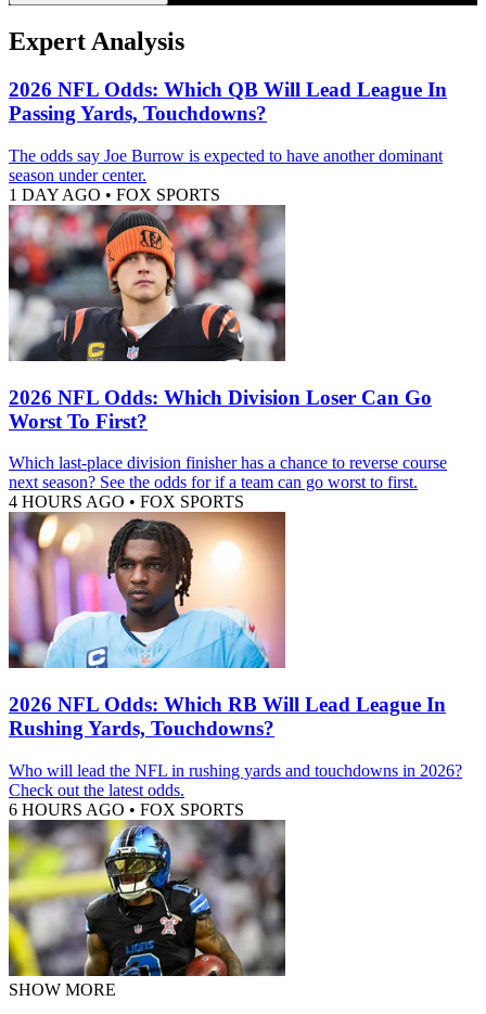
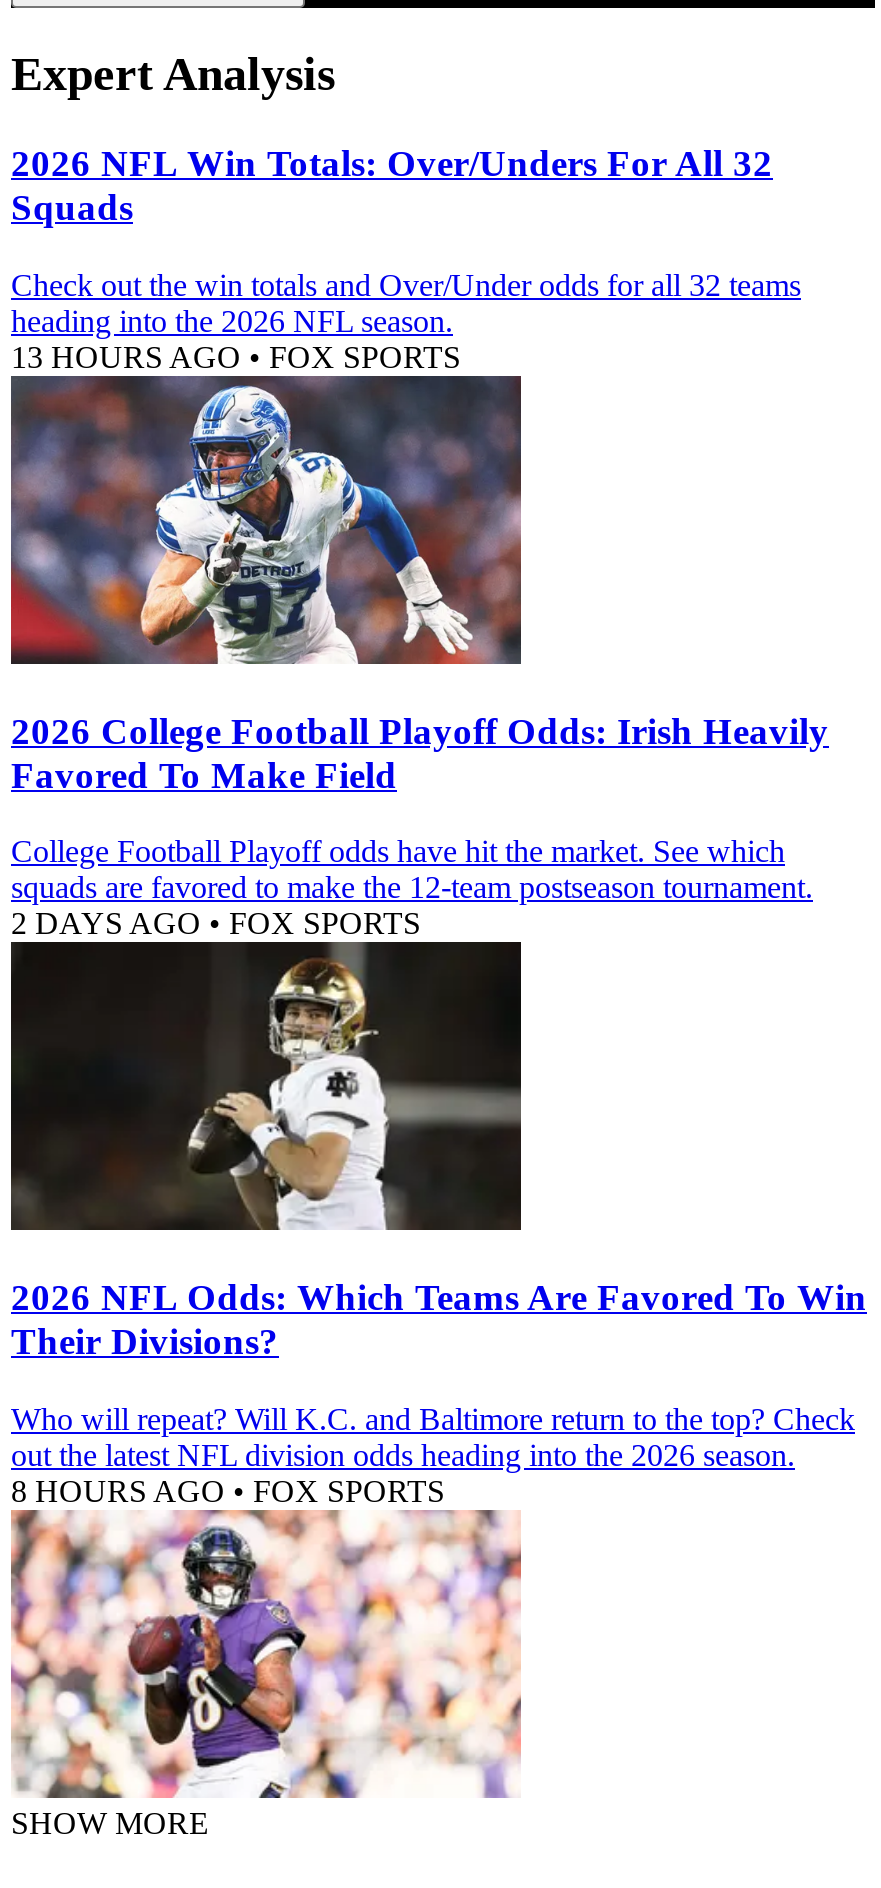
- 2026 NFL Odds: Which QB Will Lead League In
- Passing Yards, Touchdowns?
+ 2026 NFL Win Totals: Over/Unders For All 32
+ Squads

- The odds say Joe Burrow is expected to have another dominant
- season under center.
- 1 DAY AGO • FOX SPORTS
+ Check out the win totals and Over/Under odds for all 32 teams
+ heading into the 2026 NFL season.
+ 13 HOURS AGO • FOX SPORTS

- [image]
- 2026 NFL Odds: Which Division Loser Can Go
- Worst To First?
+ [image]
+ 2026 College Football Playoff Odds: Irish Heavily
+ Favored To Make Field

- [image]
- Which last-place division finisher has a chance to reverse course
- next season? See the odds for if a team can go worst to first.
- 4 HOURS AGO • FOX SPORTS
+ [image]
+ College Football Playoff odds have hit the market. See which
+ squads are favored to make the 12-team postseason tournament.
+ 2 DAYS AGO • FOX SPORTS

- 2026 NFL Odds: Which RB Will Lead League In
- Rushing Yards, Touchdowns?
+ 2026 NFL Odds: Which Teams Are Favored To Win
+ Their Divisions?

- Who will lead the NFL in rushing yards and touchdowns in 2026?
- Check out the latest odds.
- 6 HOURS AGO • FOX SPORTS
+ Who will repeat? Will K.C. and Baltimore return to the top? Check
+ out the latest NFL division odds heading into the 2026 season.
+ 8 HOURS AGO • FOX SPORTS

- [image]
+ [image]
